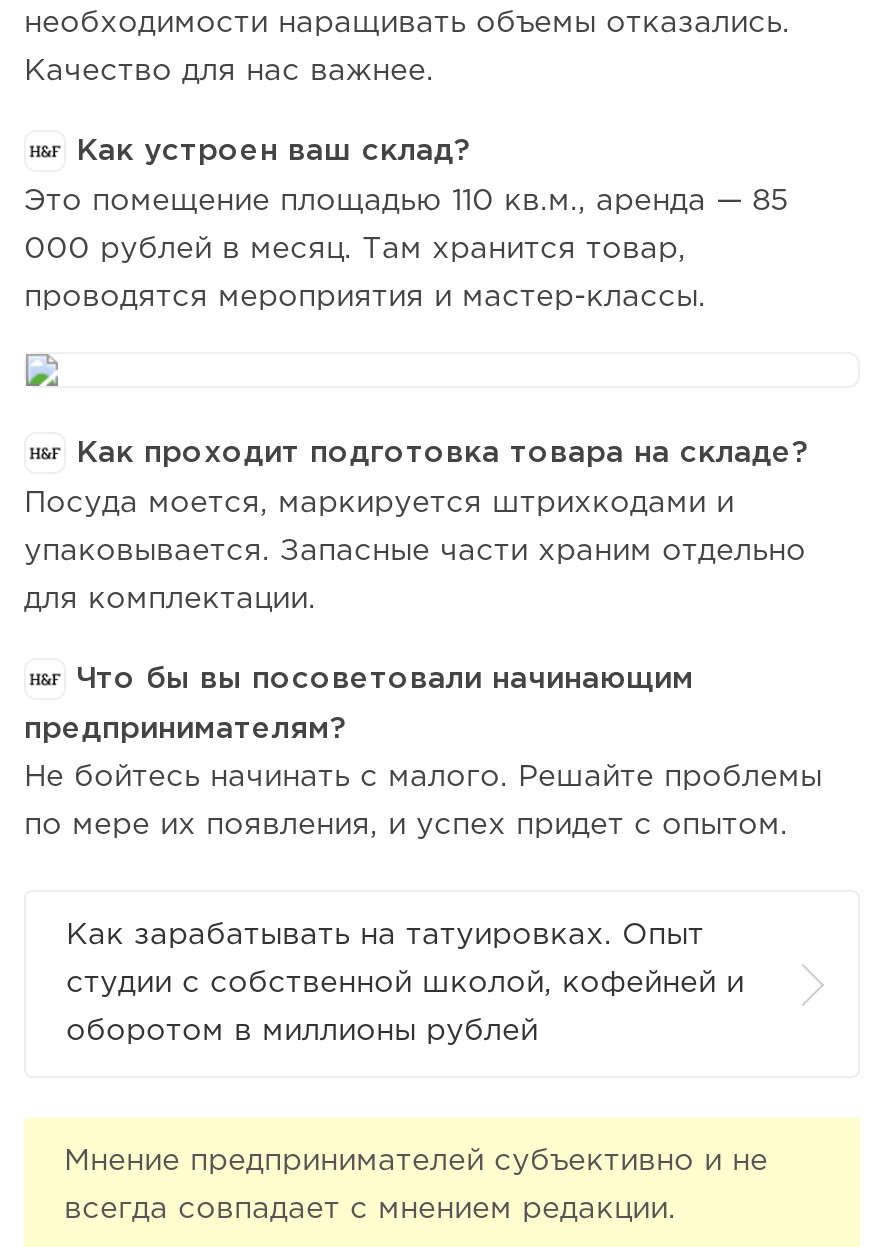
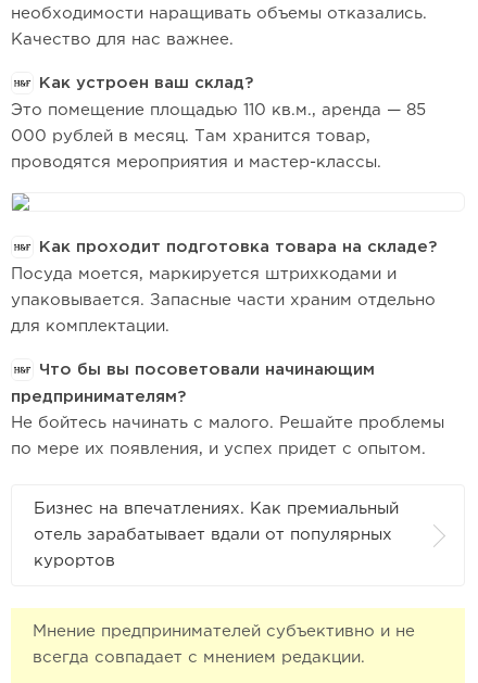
- Как зарабатывать на татуировках. Опыт
+ Бизнес на впечатлениях. Как премиальный

- студии с собственной школой, кофейней и
+ отель зарабатывает вдали от популярных

- оборотом в миллионы рублей
+ курортов
